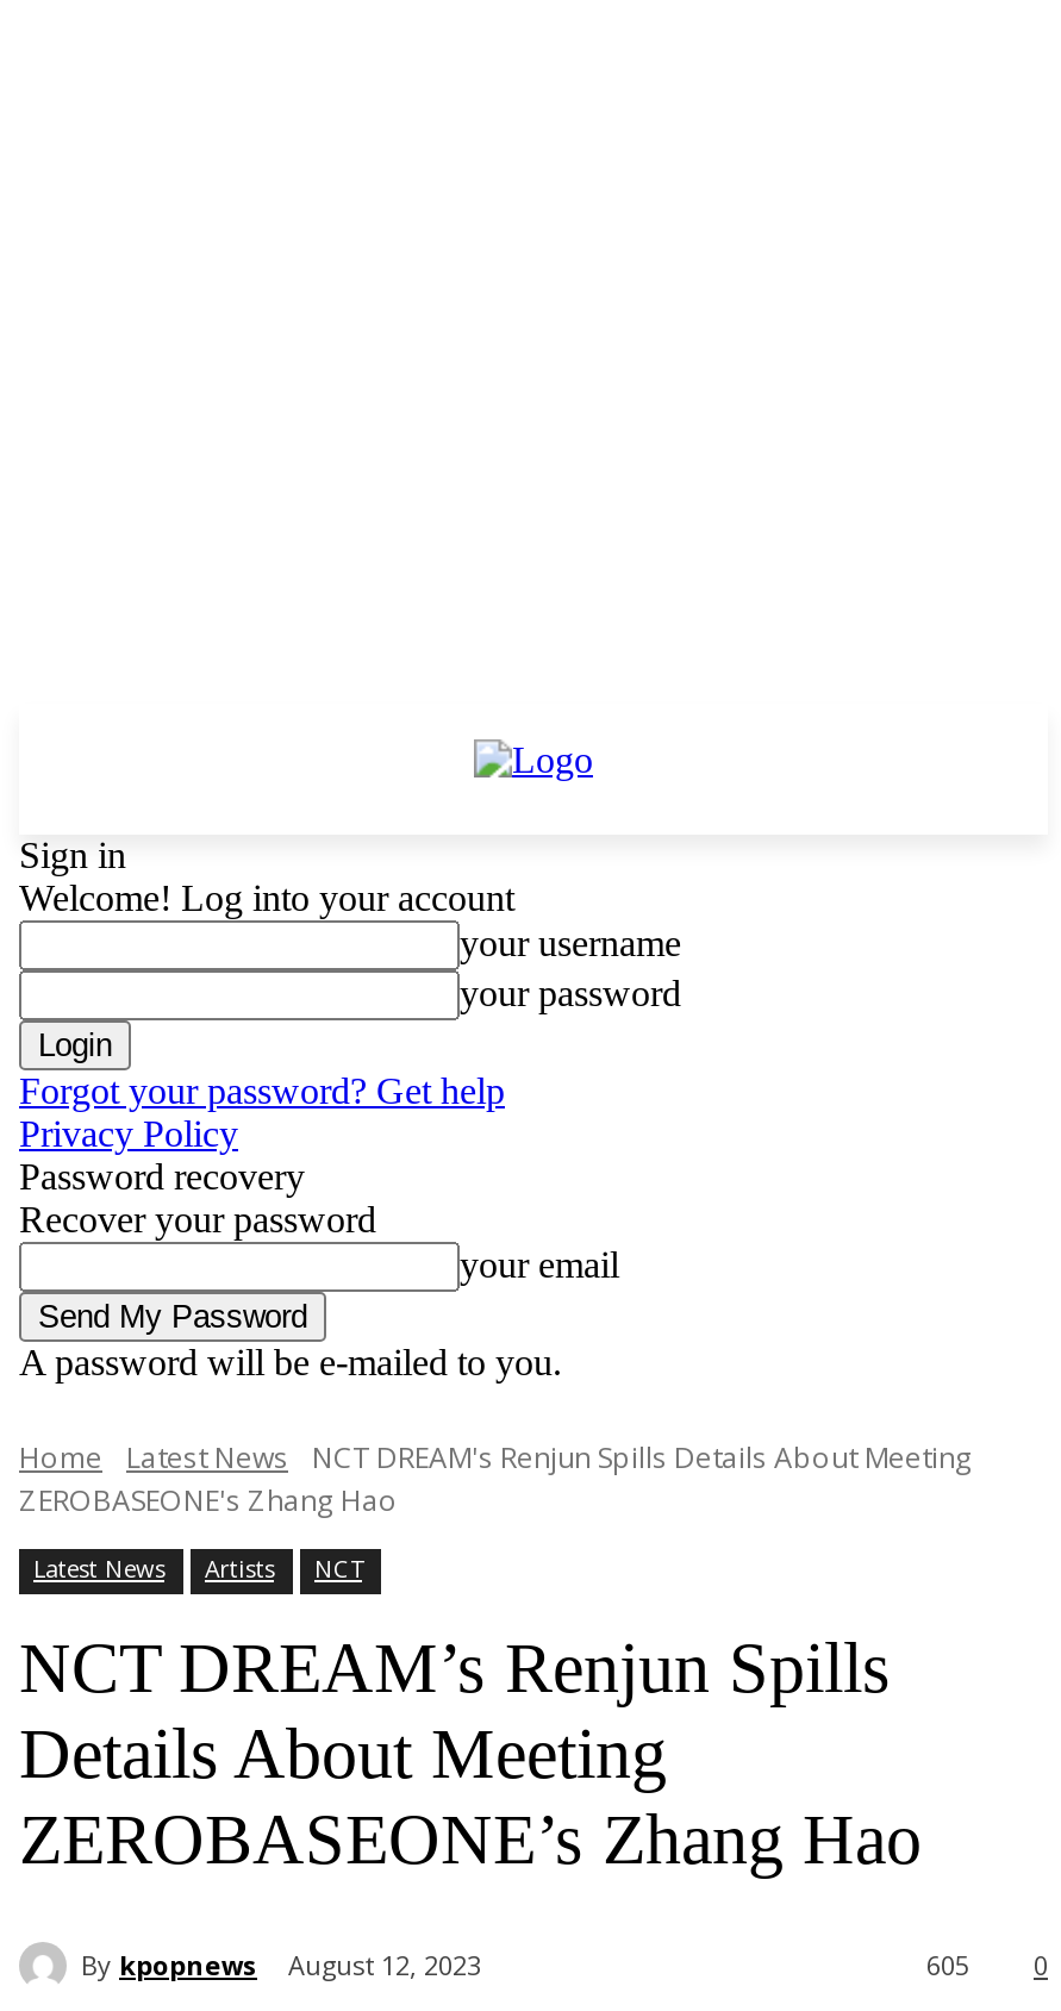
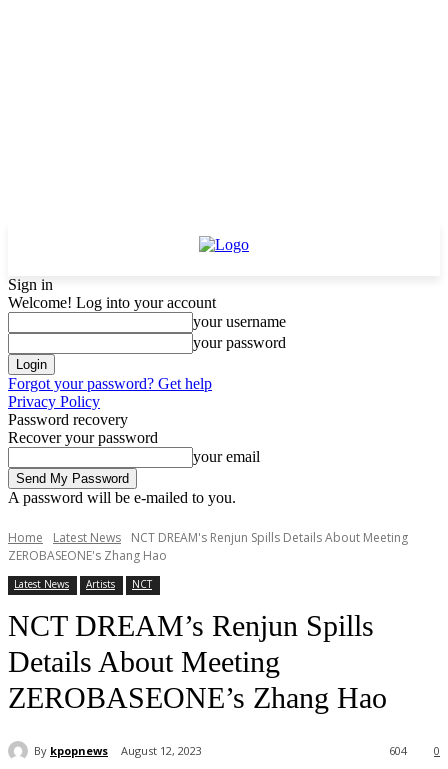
- 605 0
+ 604 0
